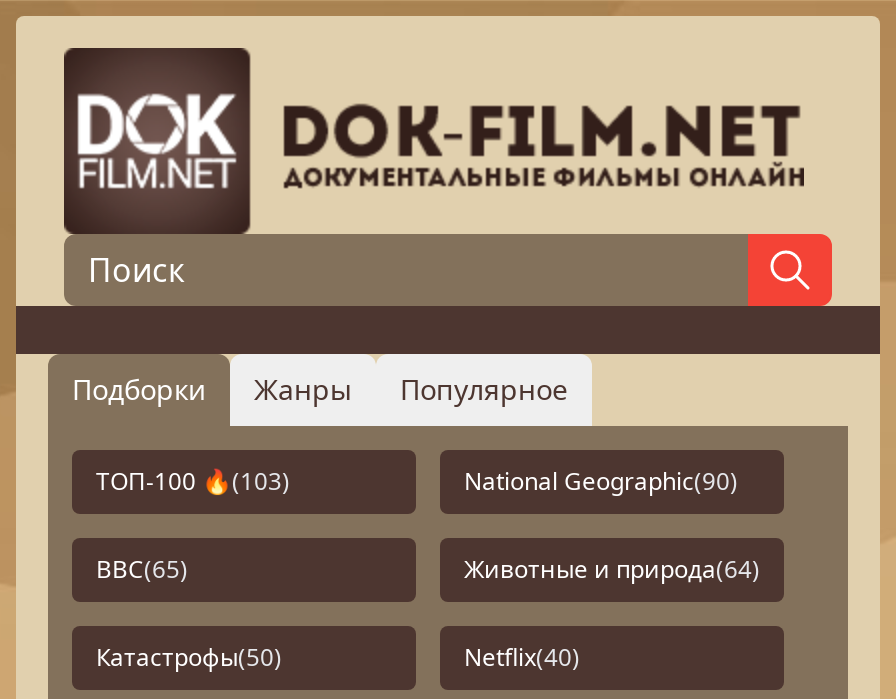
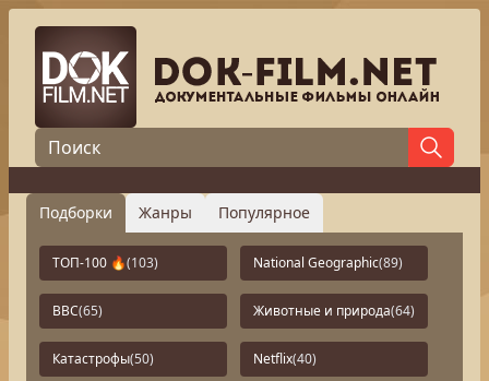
- National Geographic(90)
+ National Geographic(89)
